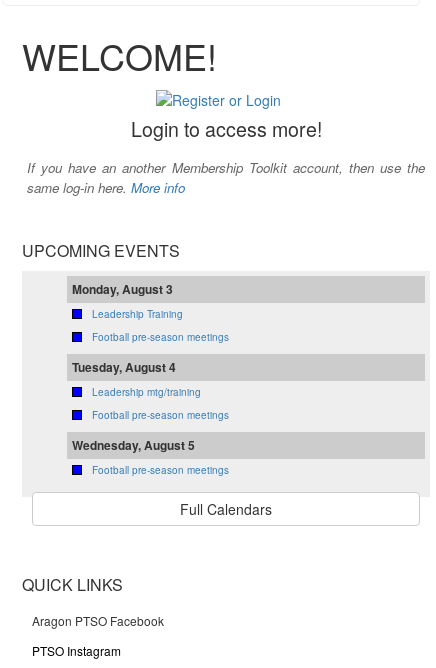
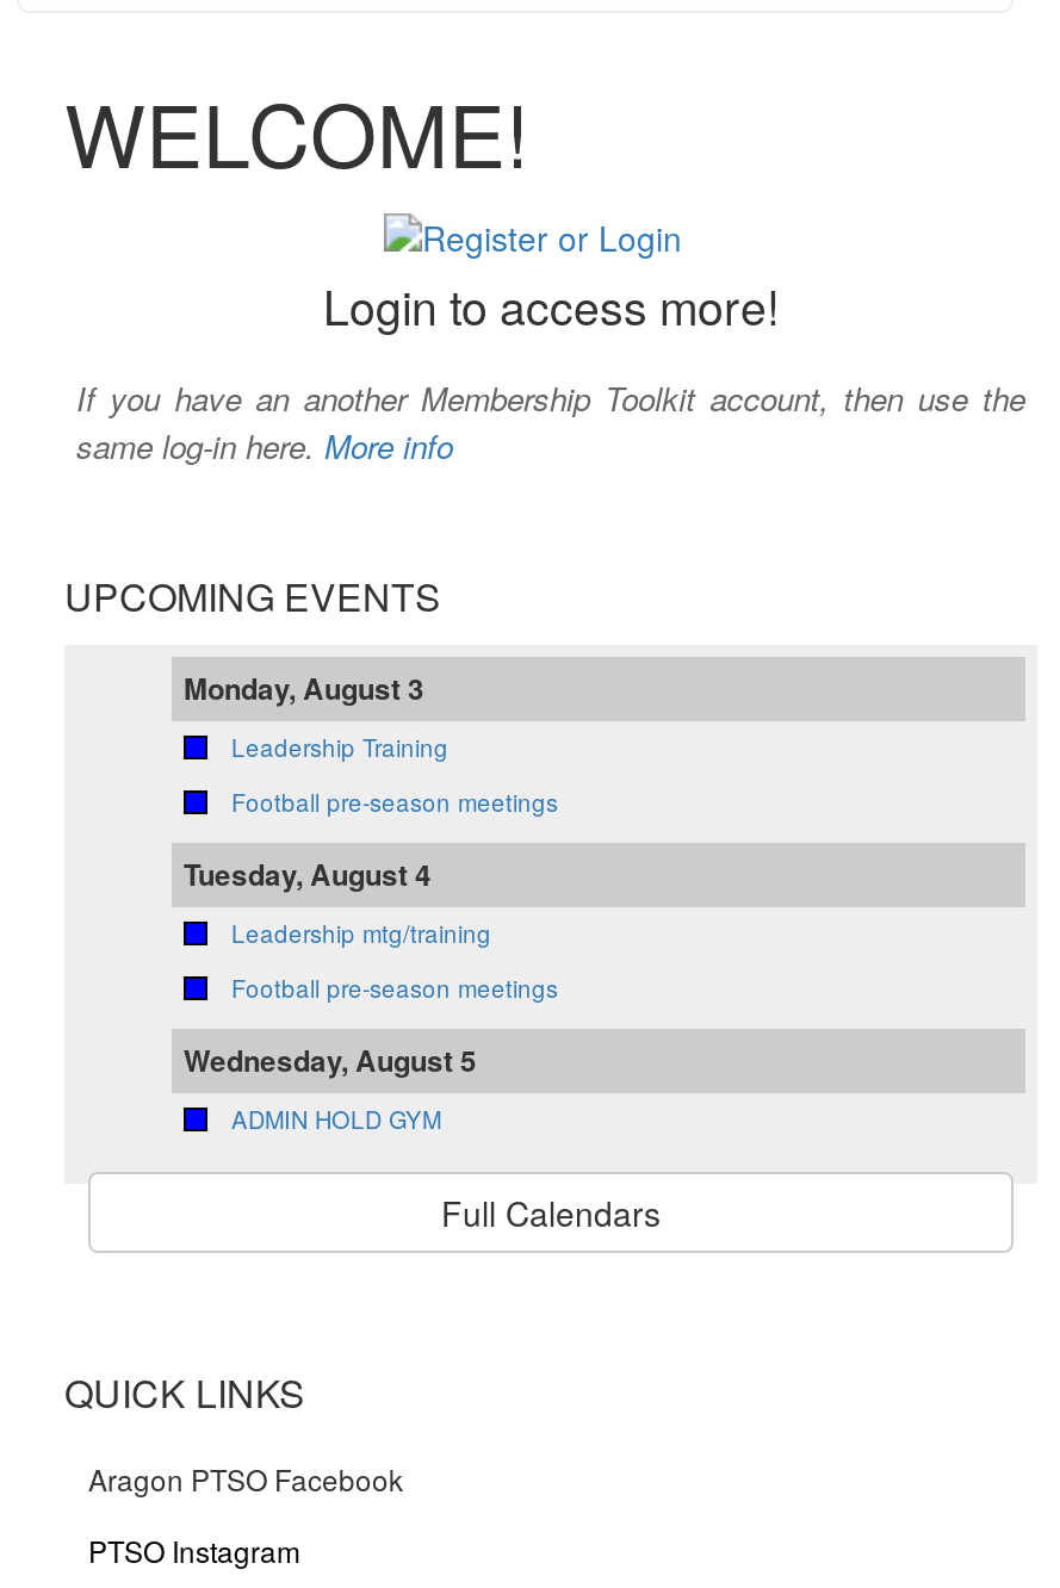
- Football pre-season meetings
+ ADMIN HOLD GYM
